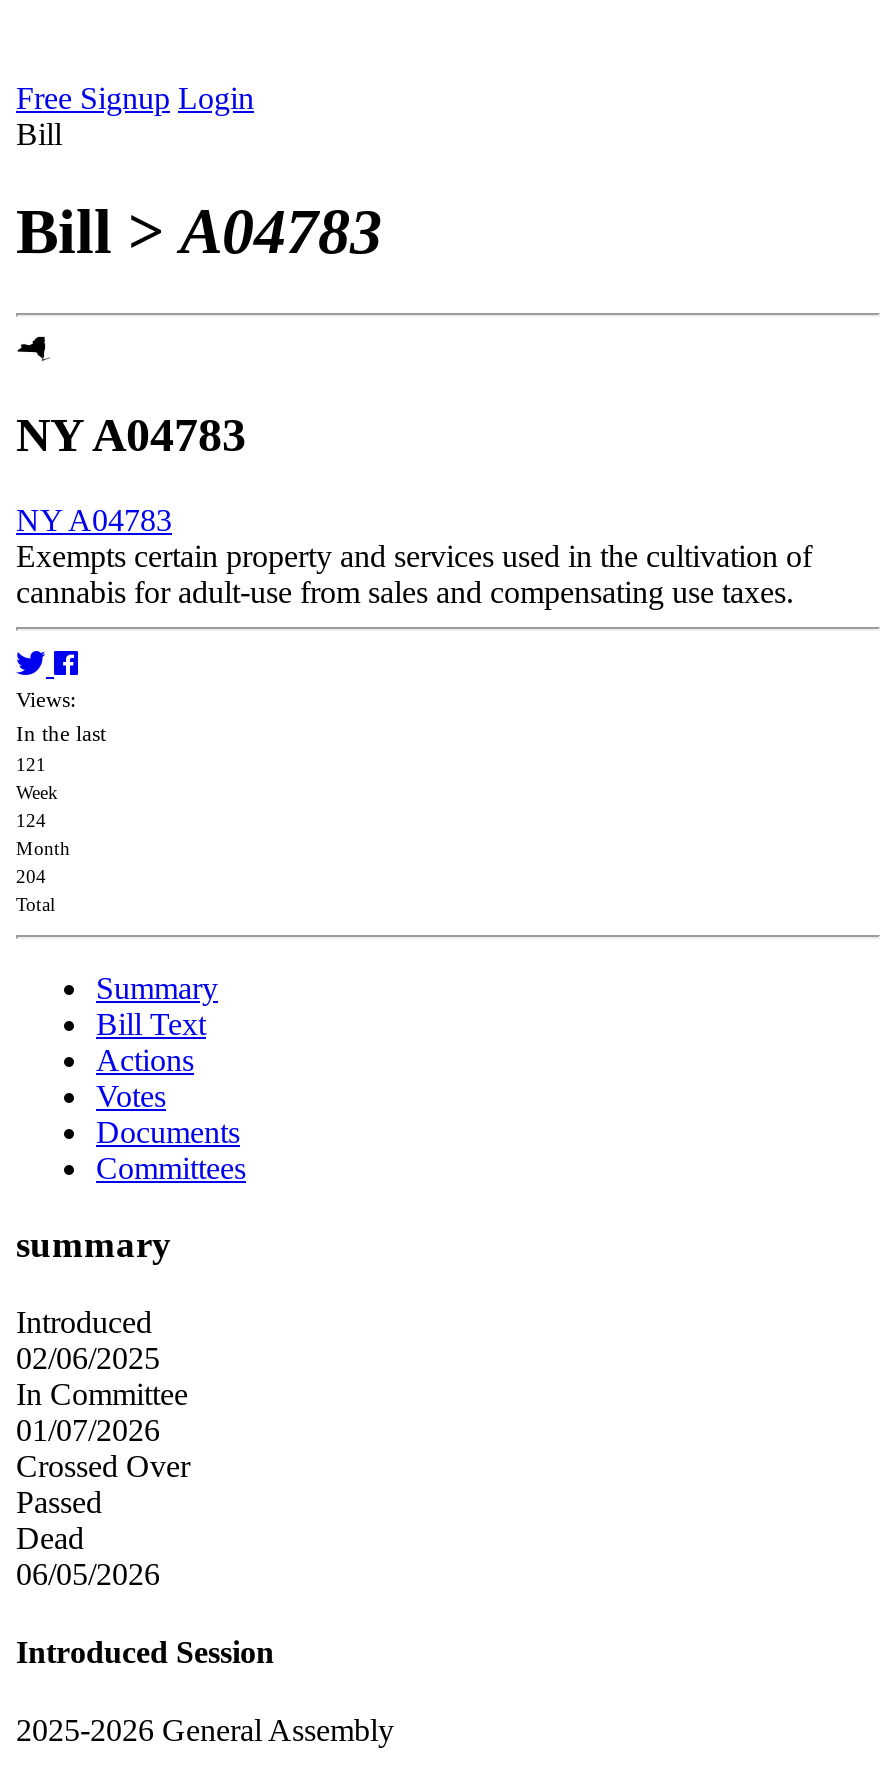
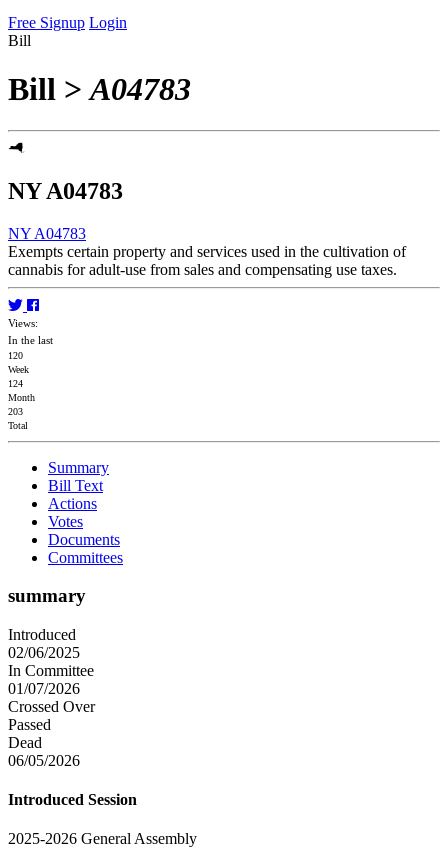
- 121
+ 120

- 204
+ 203
